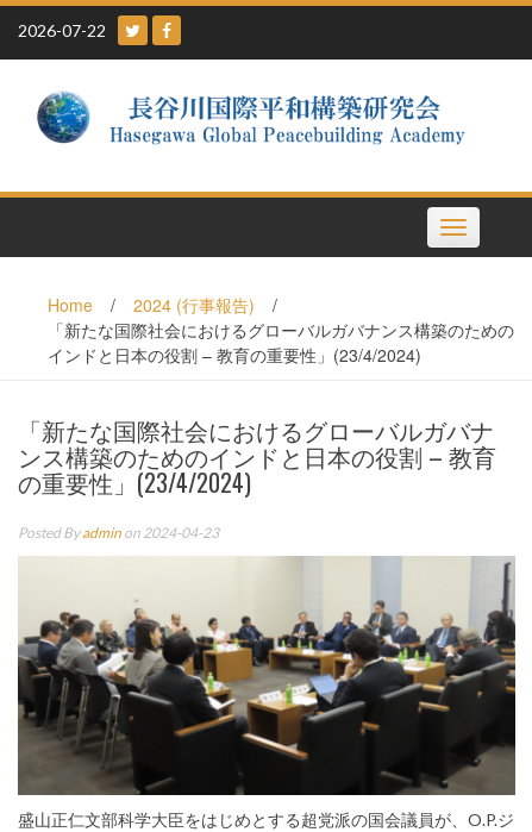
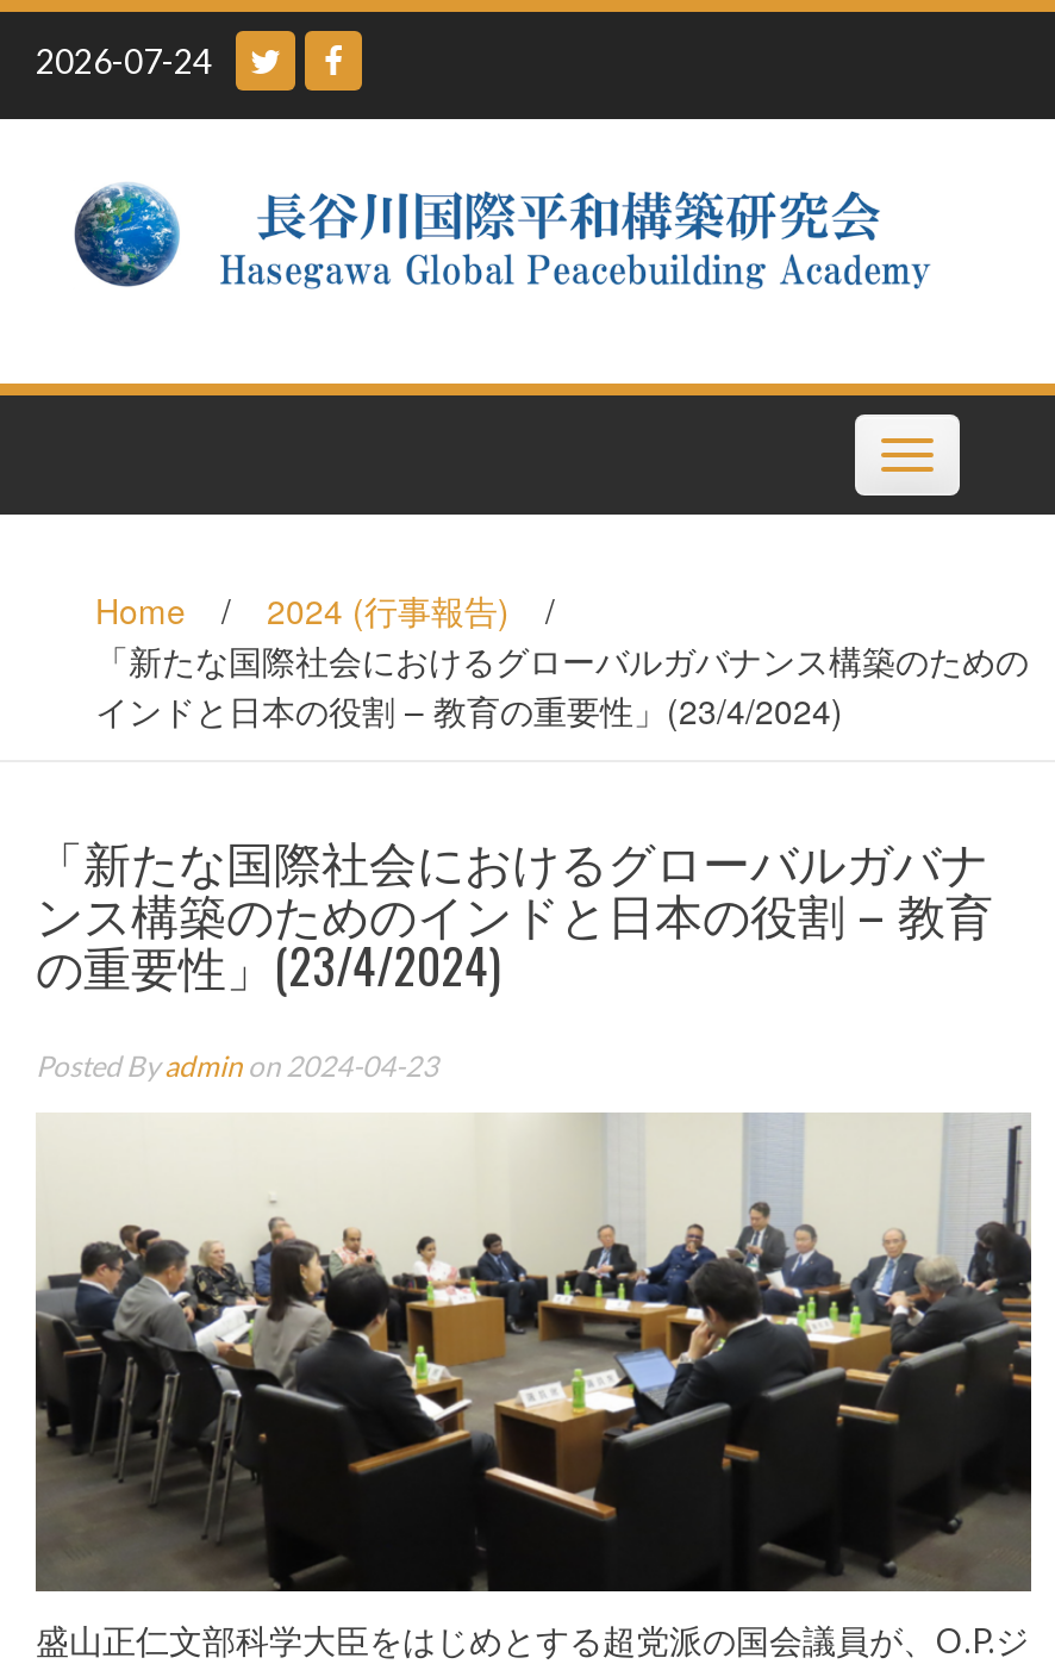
- 2026-07-22
+ 2026-07-24
